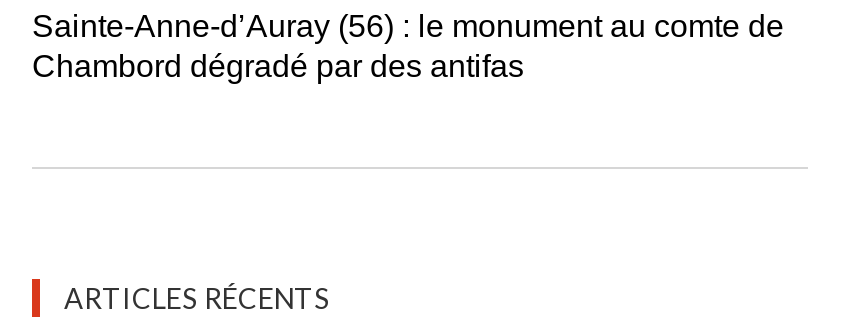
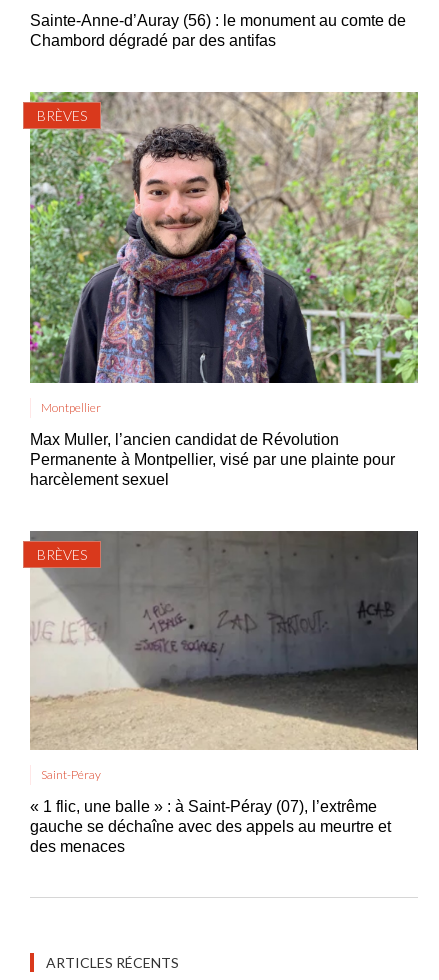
+ [image]
+ BRÈVES

+ [image]
+ BRÈVES

+ Montpellier
+ Max Muller, l’ancien candidat de Révolution
+ Permanente à Montpellier, visé par une plainte pour
+ harcèlement sexuel

+ Saint-Péray
+ « 1 flic, une balle » : à Saint-Péray (07), l’extrême
+ gauche se déchaîne avec des appels au meurtre et
+ des menaces
